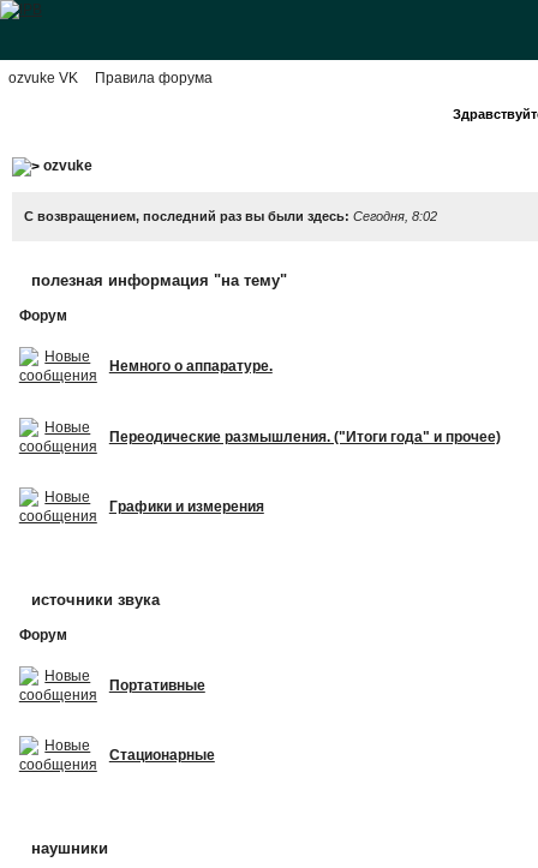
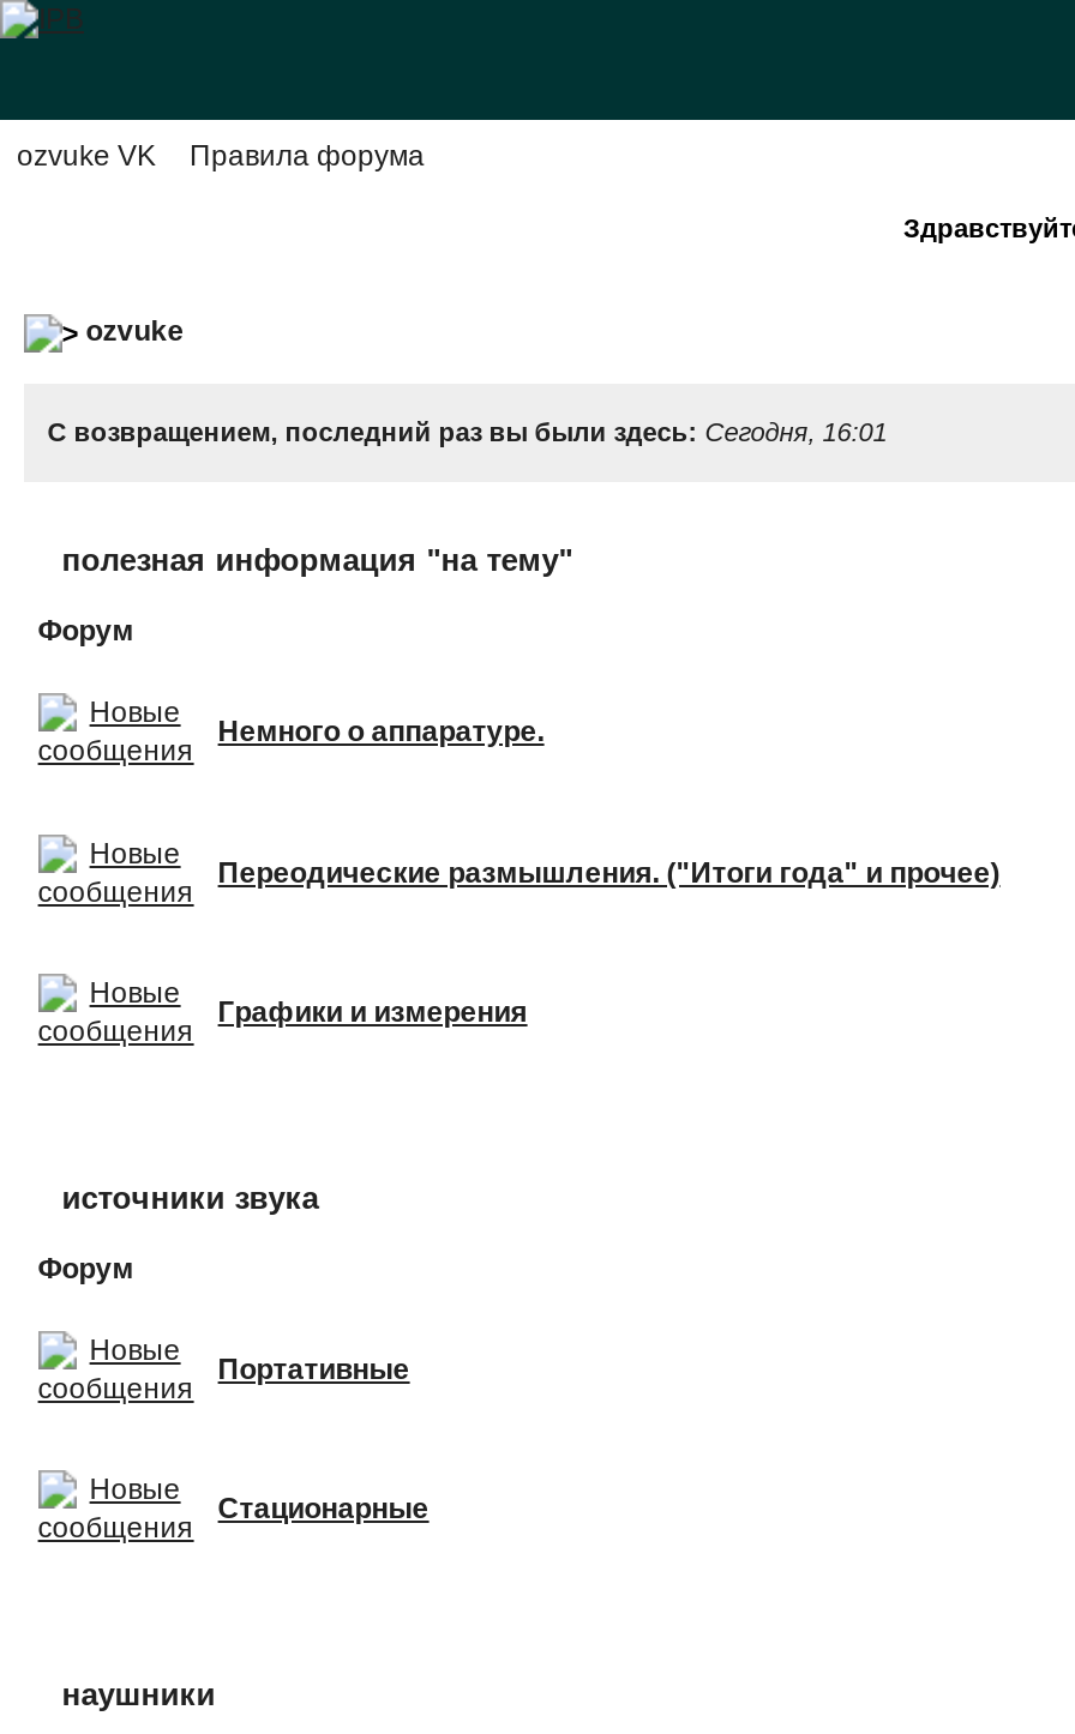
- С возвращением, последний раз вы были здесь: Сегодня, 8:02
+ С возвращением, последний раз вы были здесь: Сегодня, 16:01
